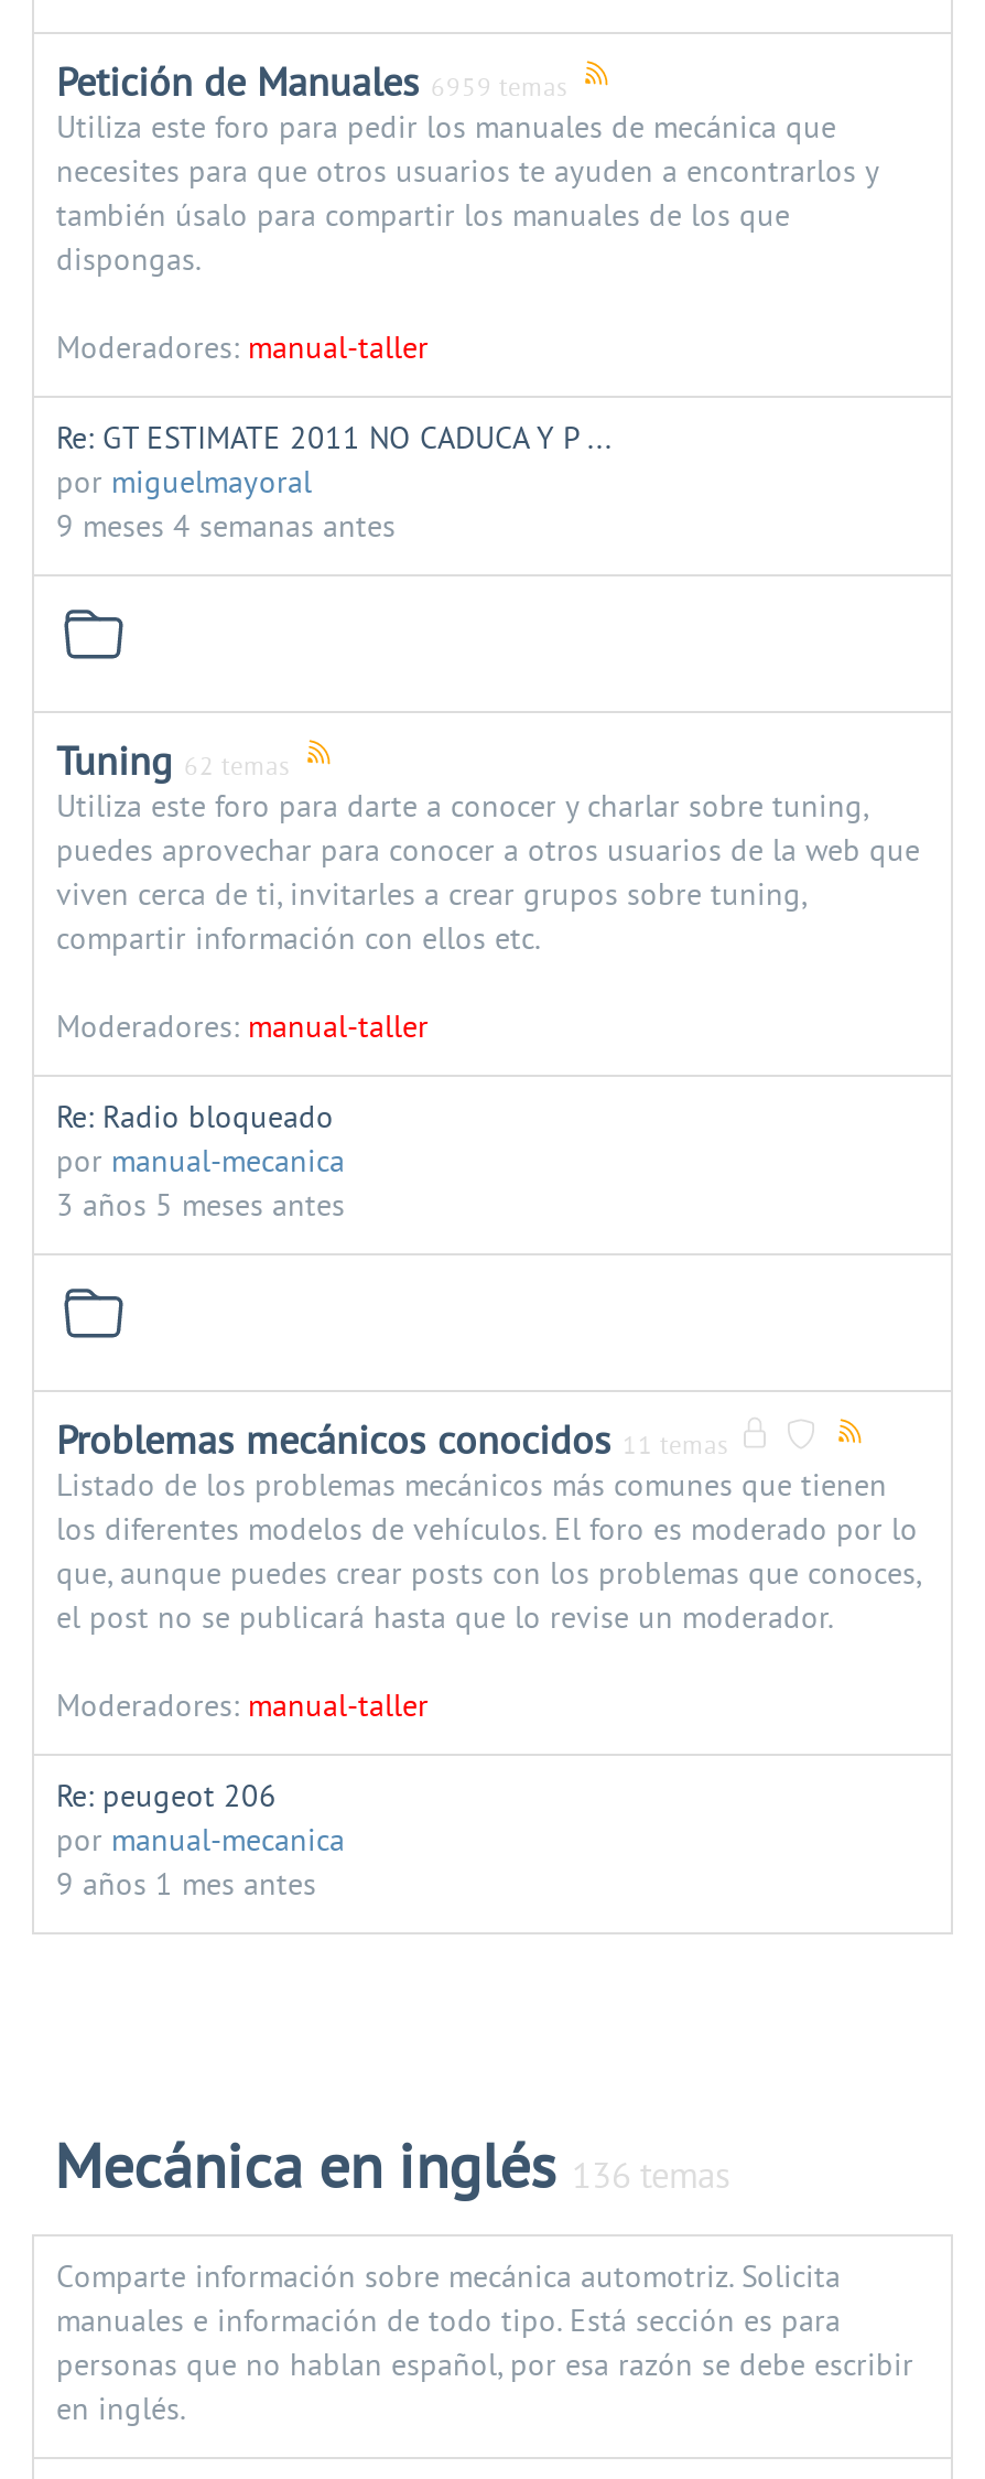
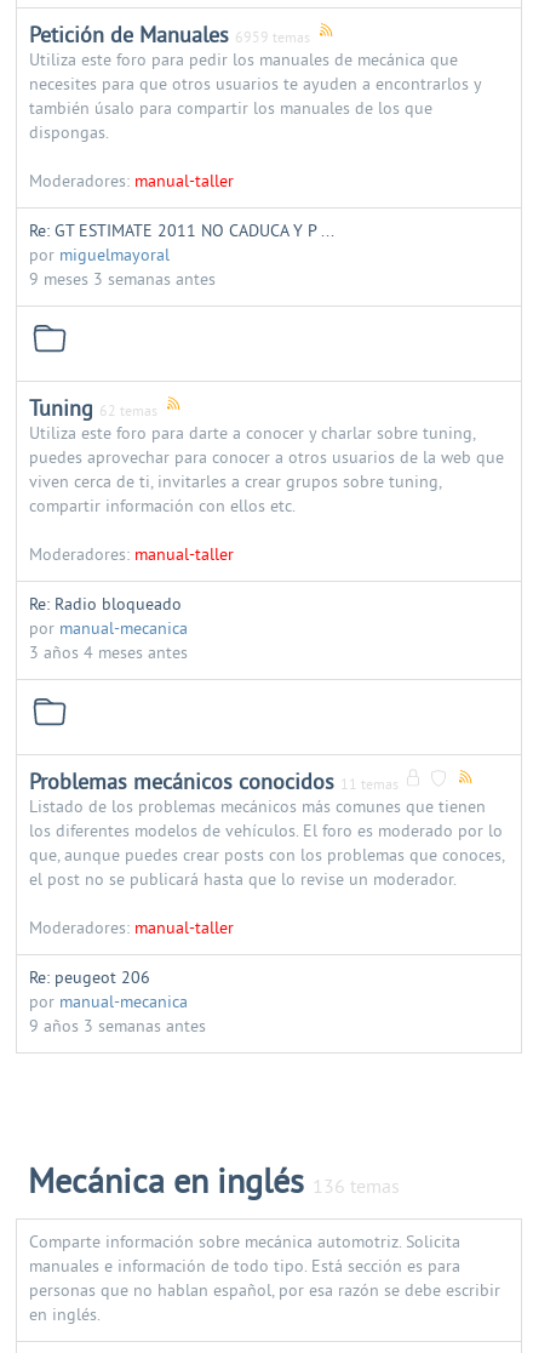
- 9 meses 4 semanas antes
+ 9 meses 3 semanas antes

- 3 años 5 meses antes
+ 3 años 4 meses antes

- 9 años 1 mes antes
+ 9 años 3 semanas antes
